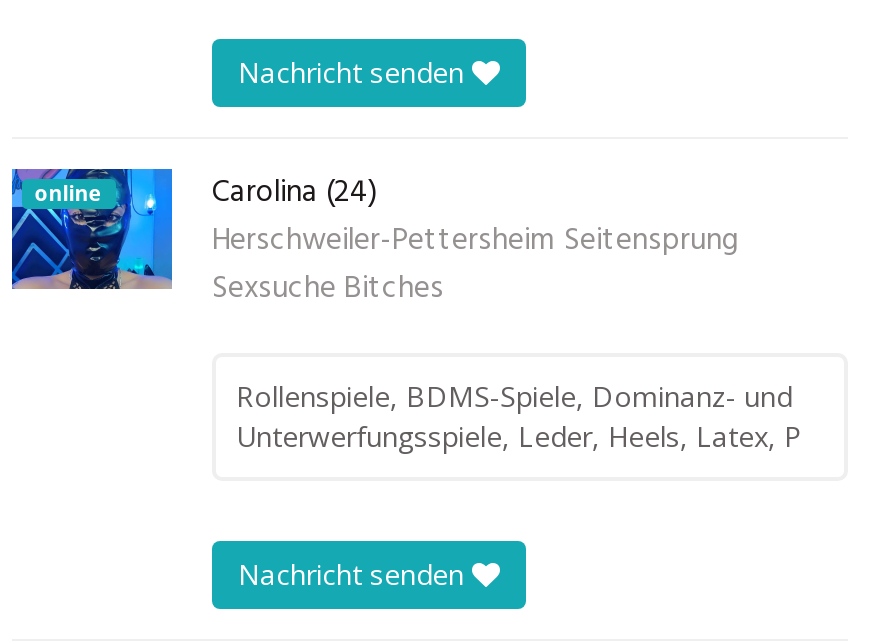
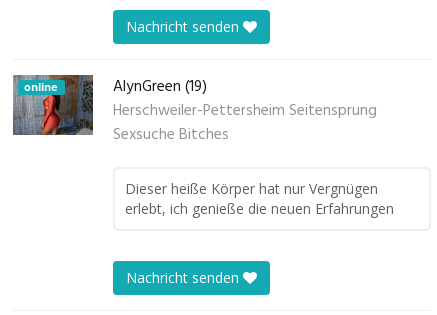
- [image]
- Carolina (24)
+ [image]
+ AlynGreen (19)

- Rollenspiele, BDMS-Spiele, Dominanz- und
- Unterwerfungsspiele, Leder, Heels, Latex, P
+ Dieser heiße Körper hat nur Vergnügen
+ erlebt, ich genieße die neuen Erfahrungen
